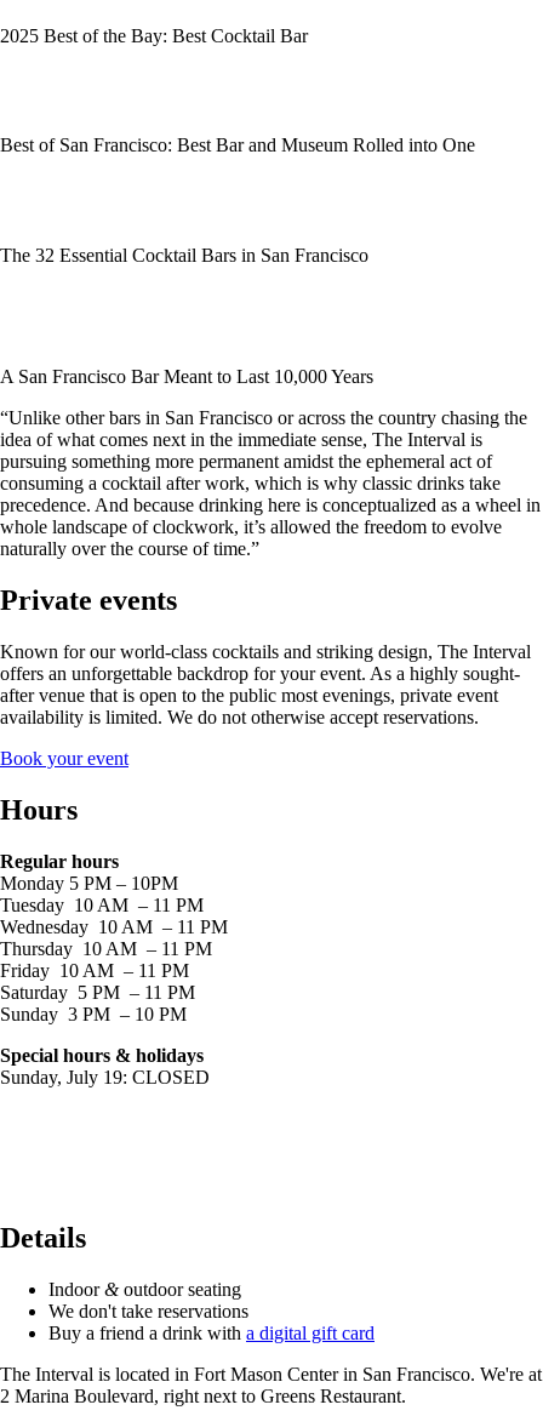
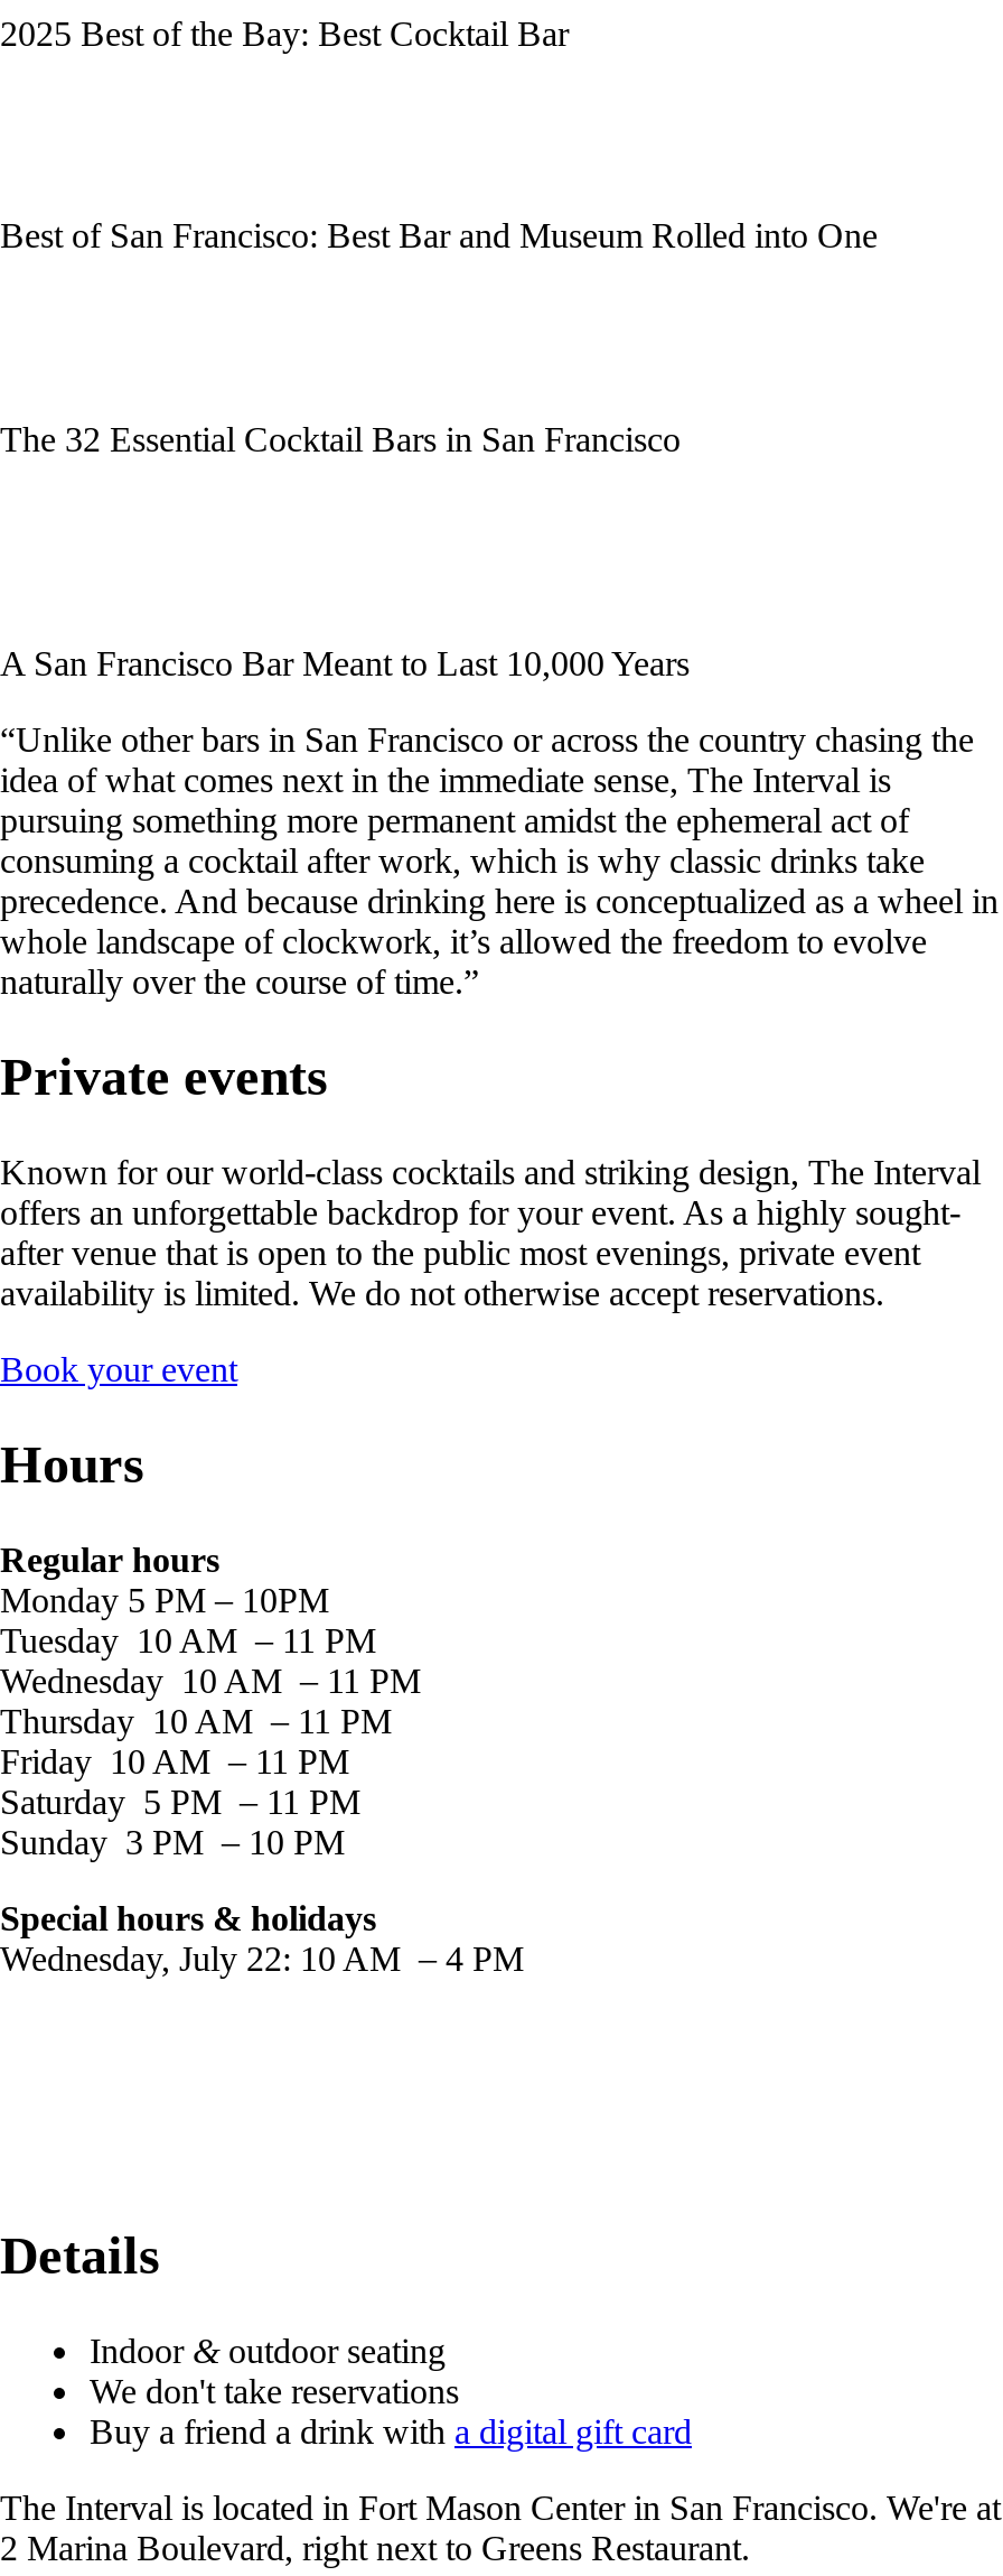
- Sunday, July 19: CLOSED
+ Wednesday, July 22: 10 AM – 4 PM
